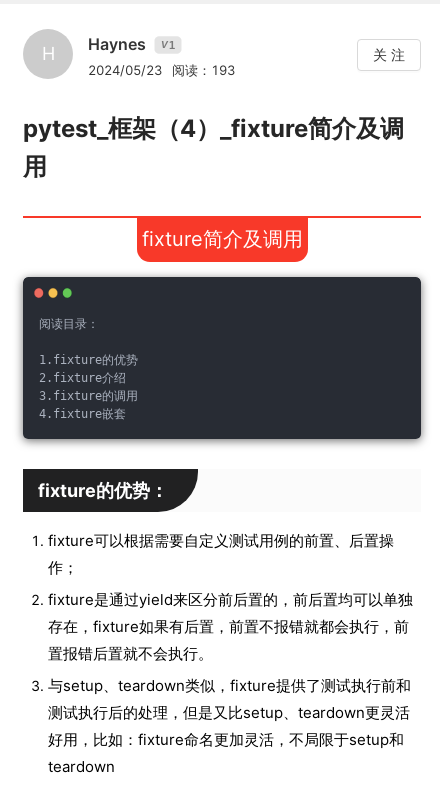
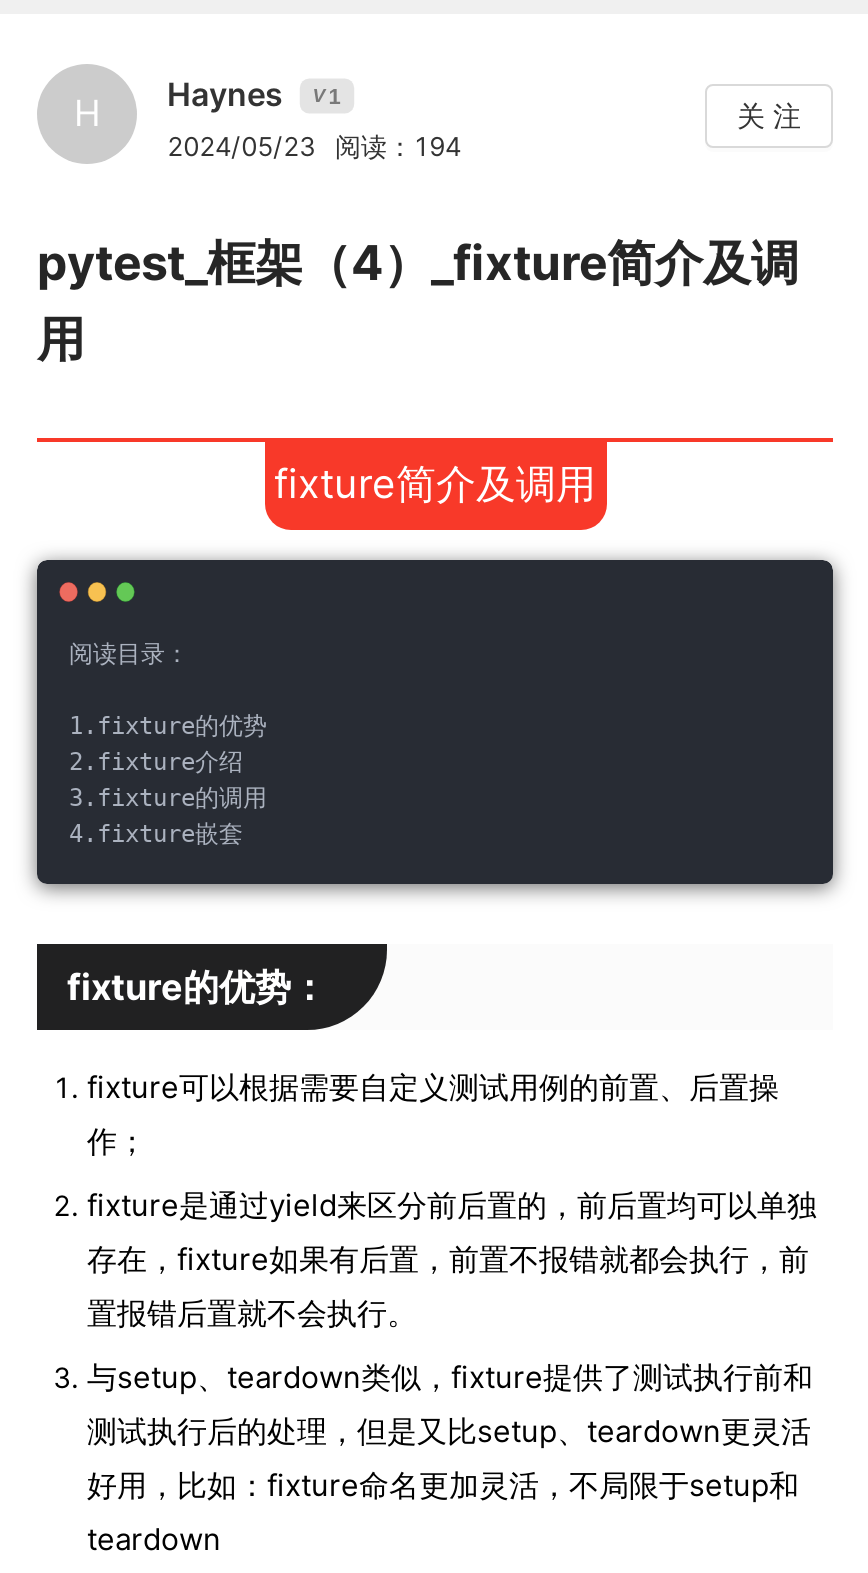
- 2024/05/23 阅读：193
+ 2024/05/23 阅读：194
